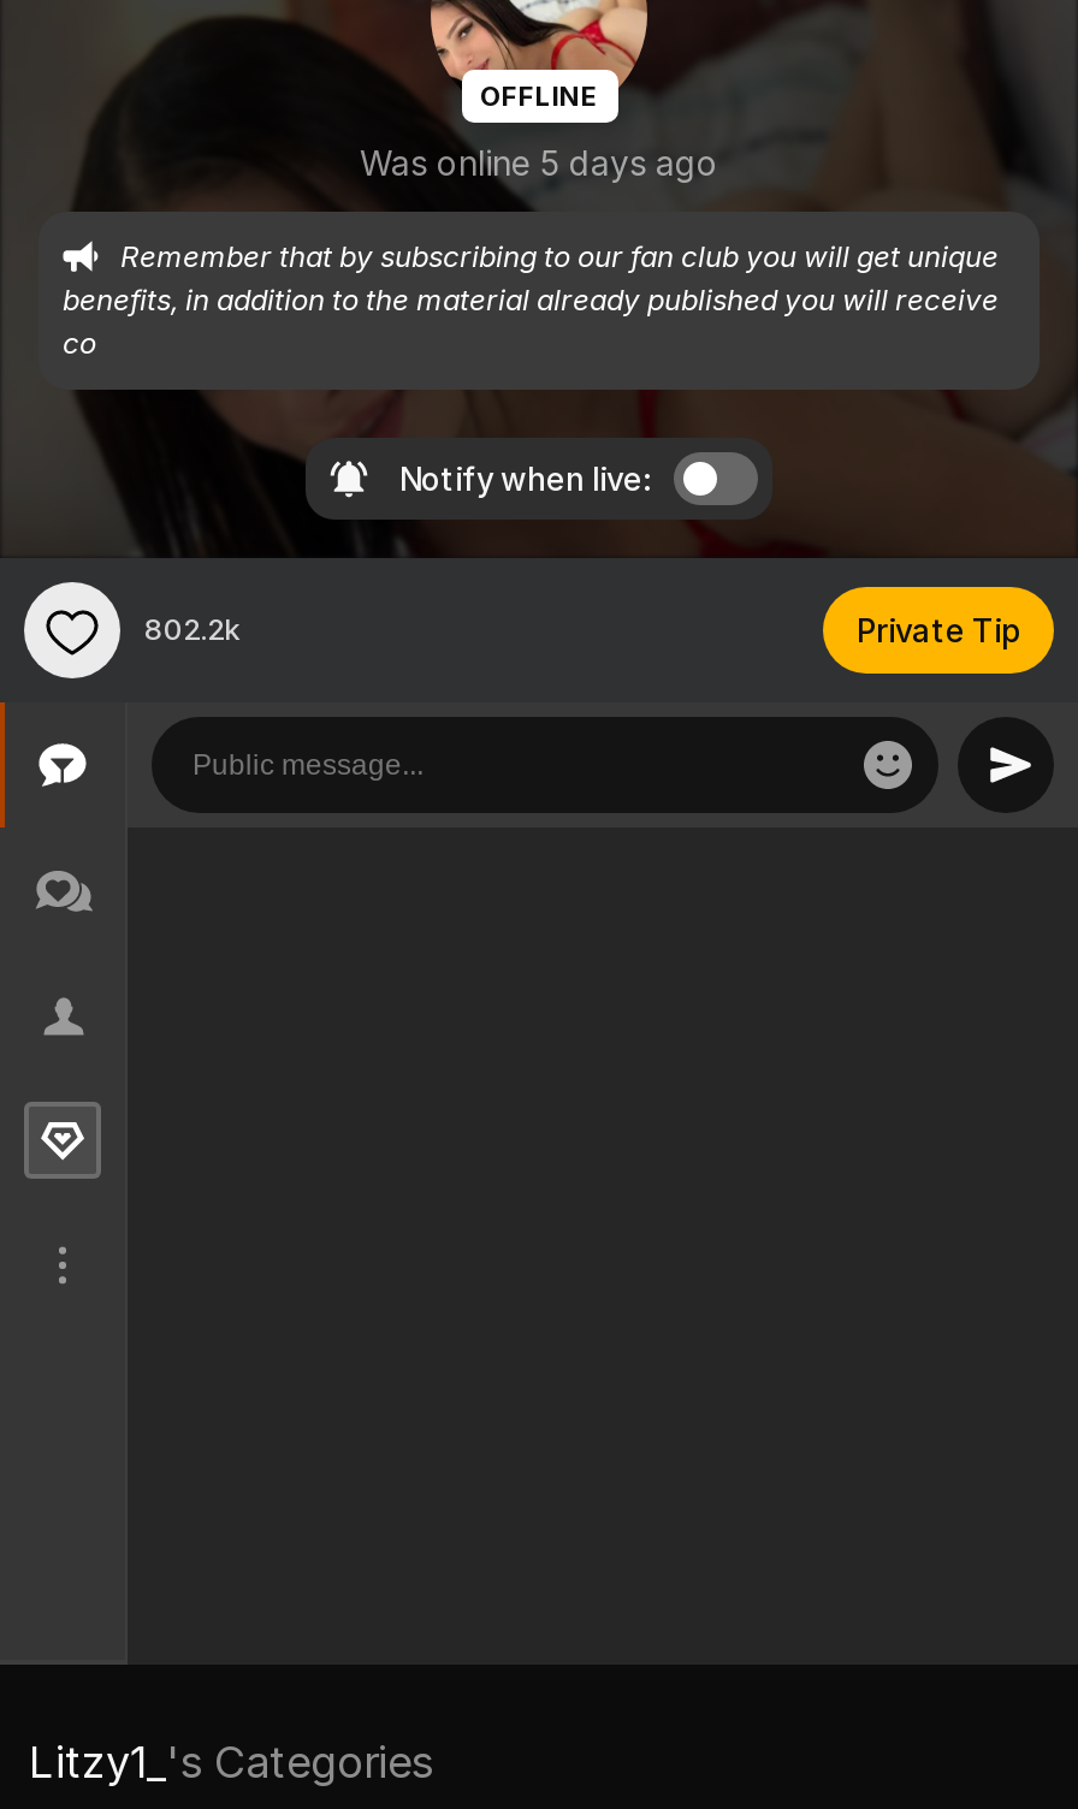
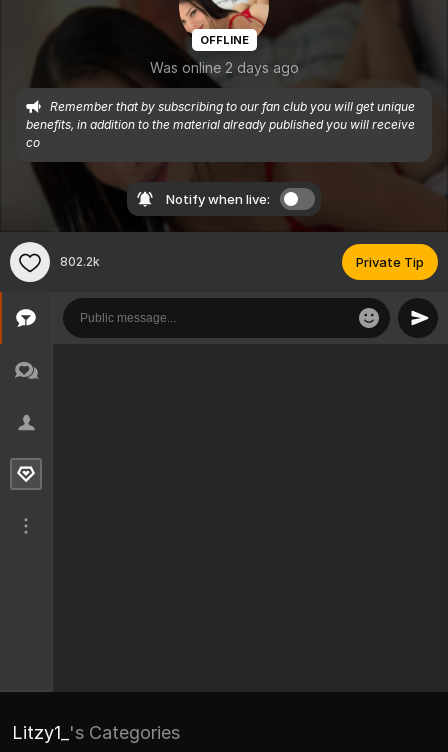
- Was online 5 days ago
+ Was online 2 days ago
